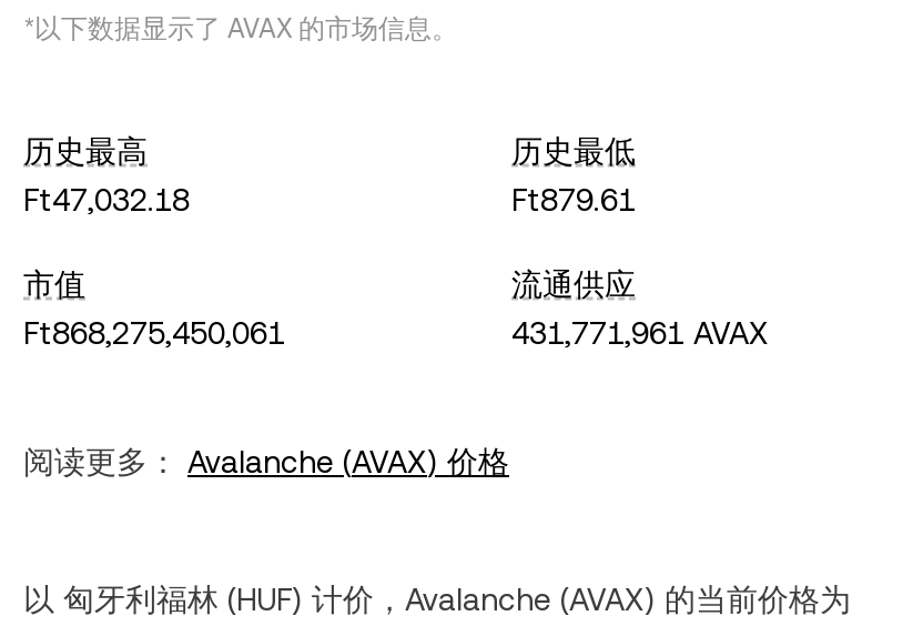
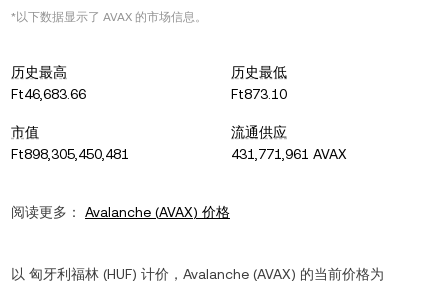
- Ft47,032.18
+ Ft46,683.66

- Ft879.61
+ Ft873.10

- Ft868,275,450,061
+ Ft898,305,450,481
